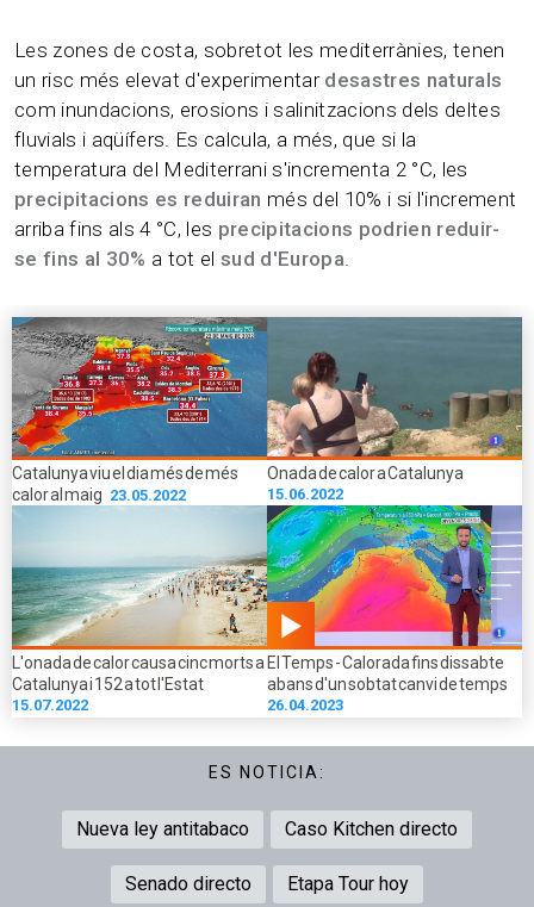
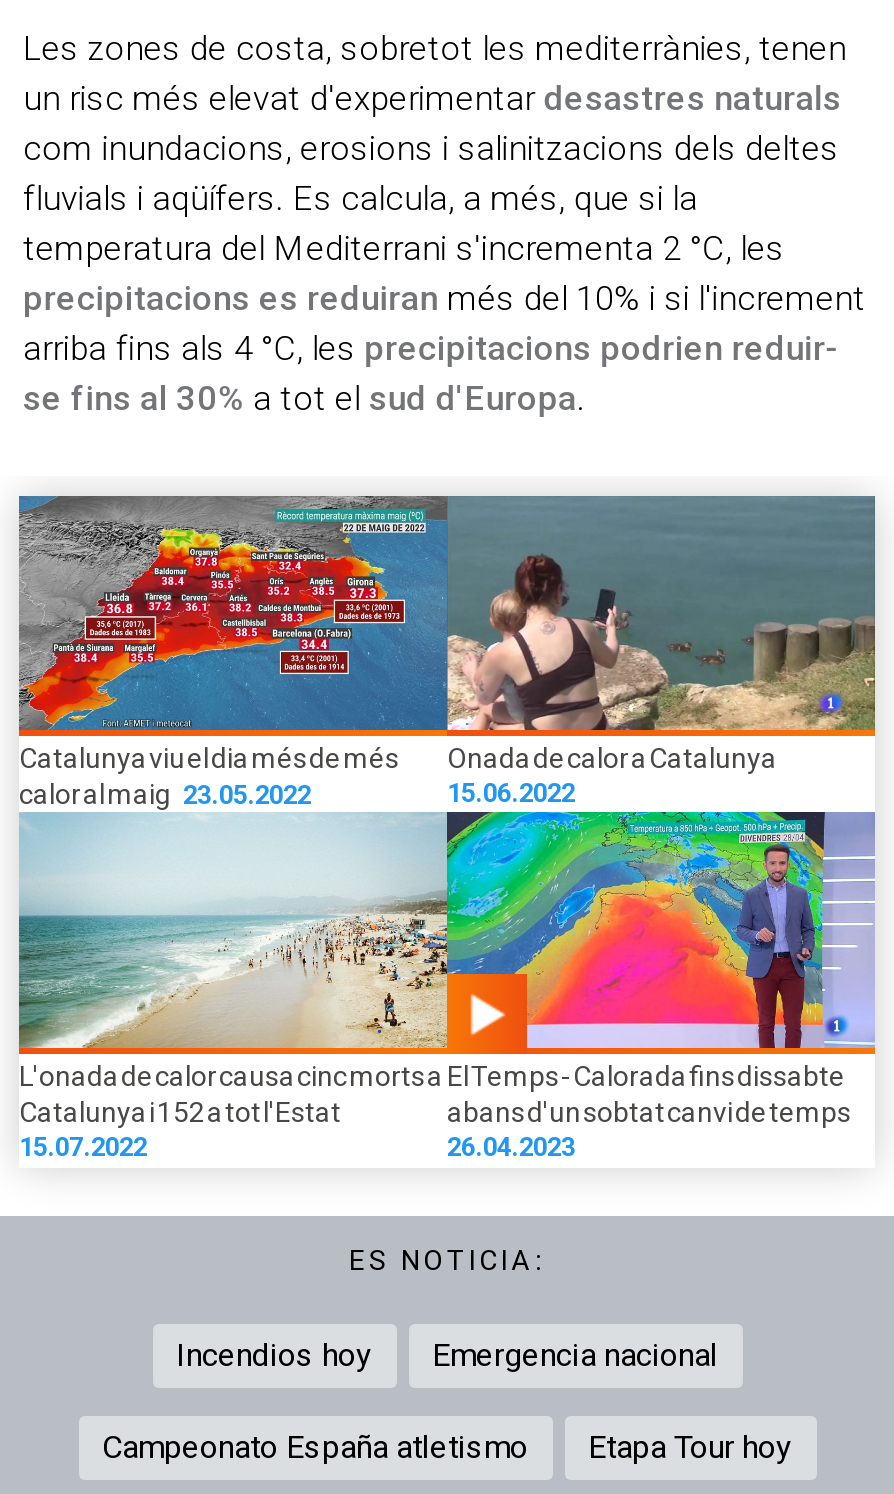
- Nueva ley antitabaco
- Caso Kitchen directo
+ Incendios hoy
+ Emergencia nacional

- Senado directo
+ Campeonato España atletismo
